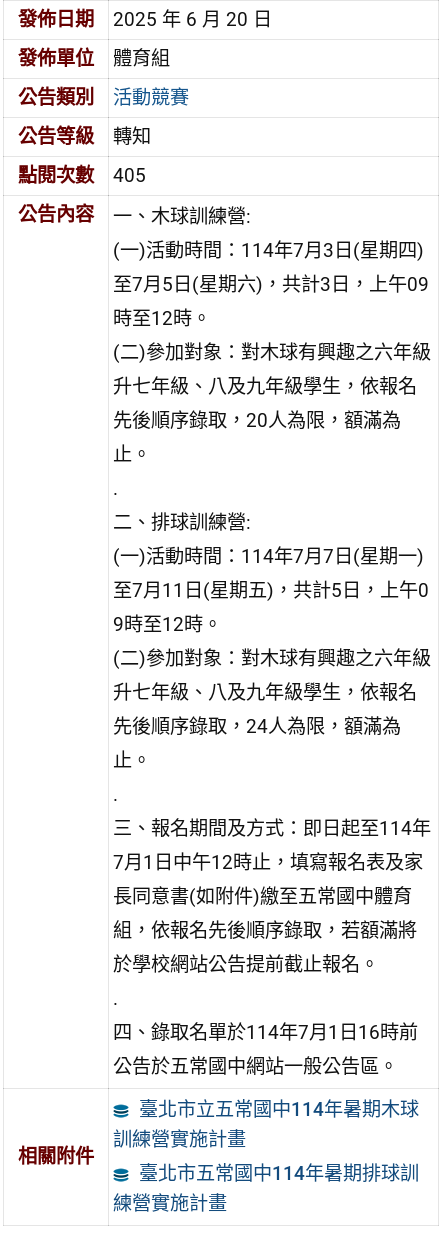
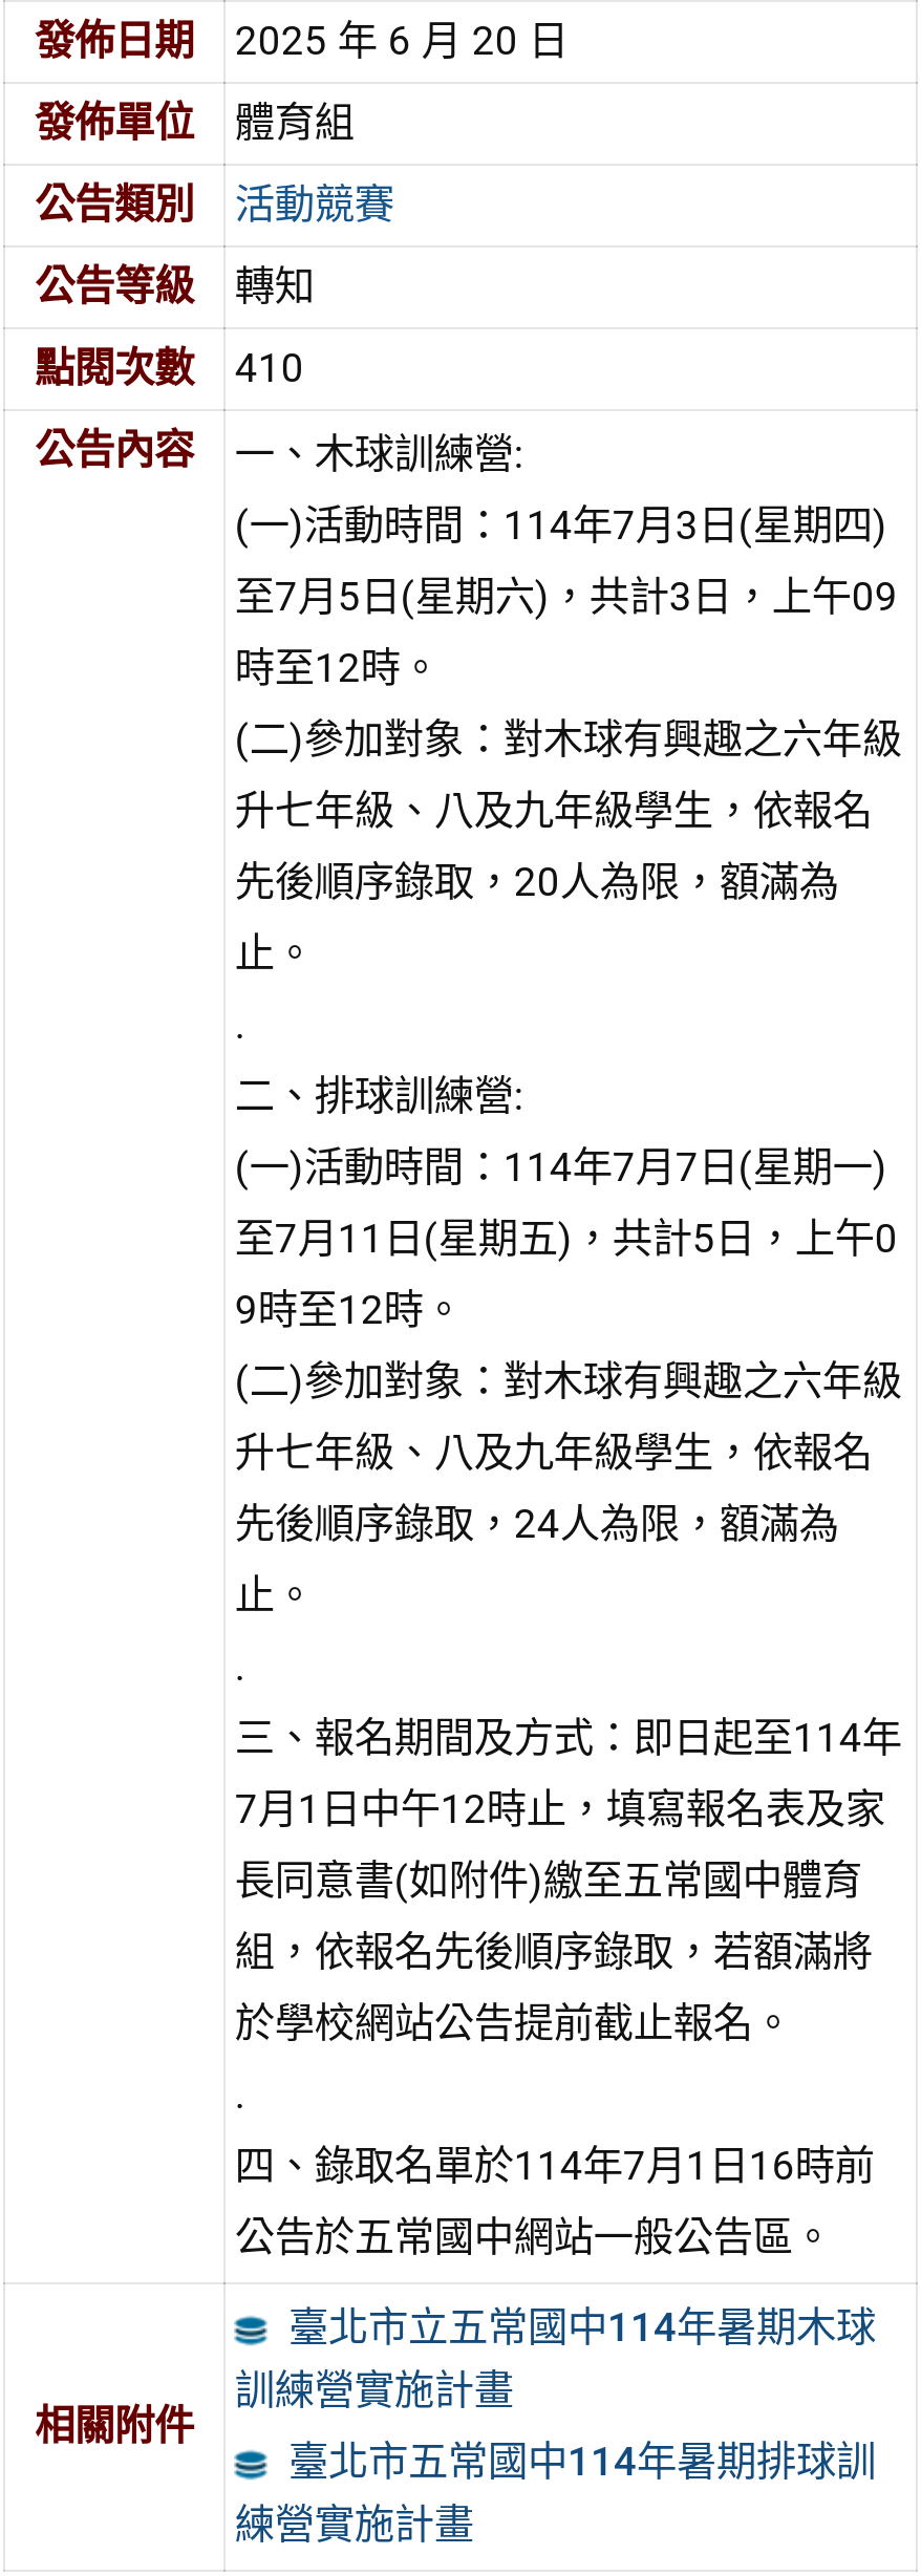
- 點閱次數 405
+ 點閱次數 410
